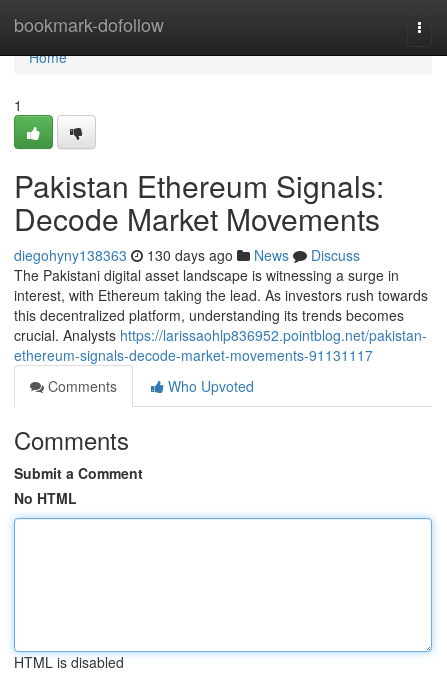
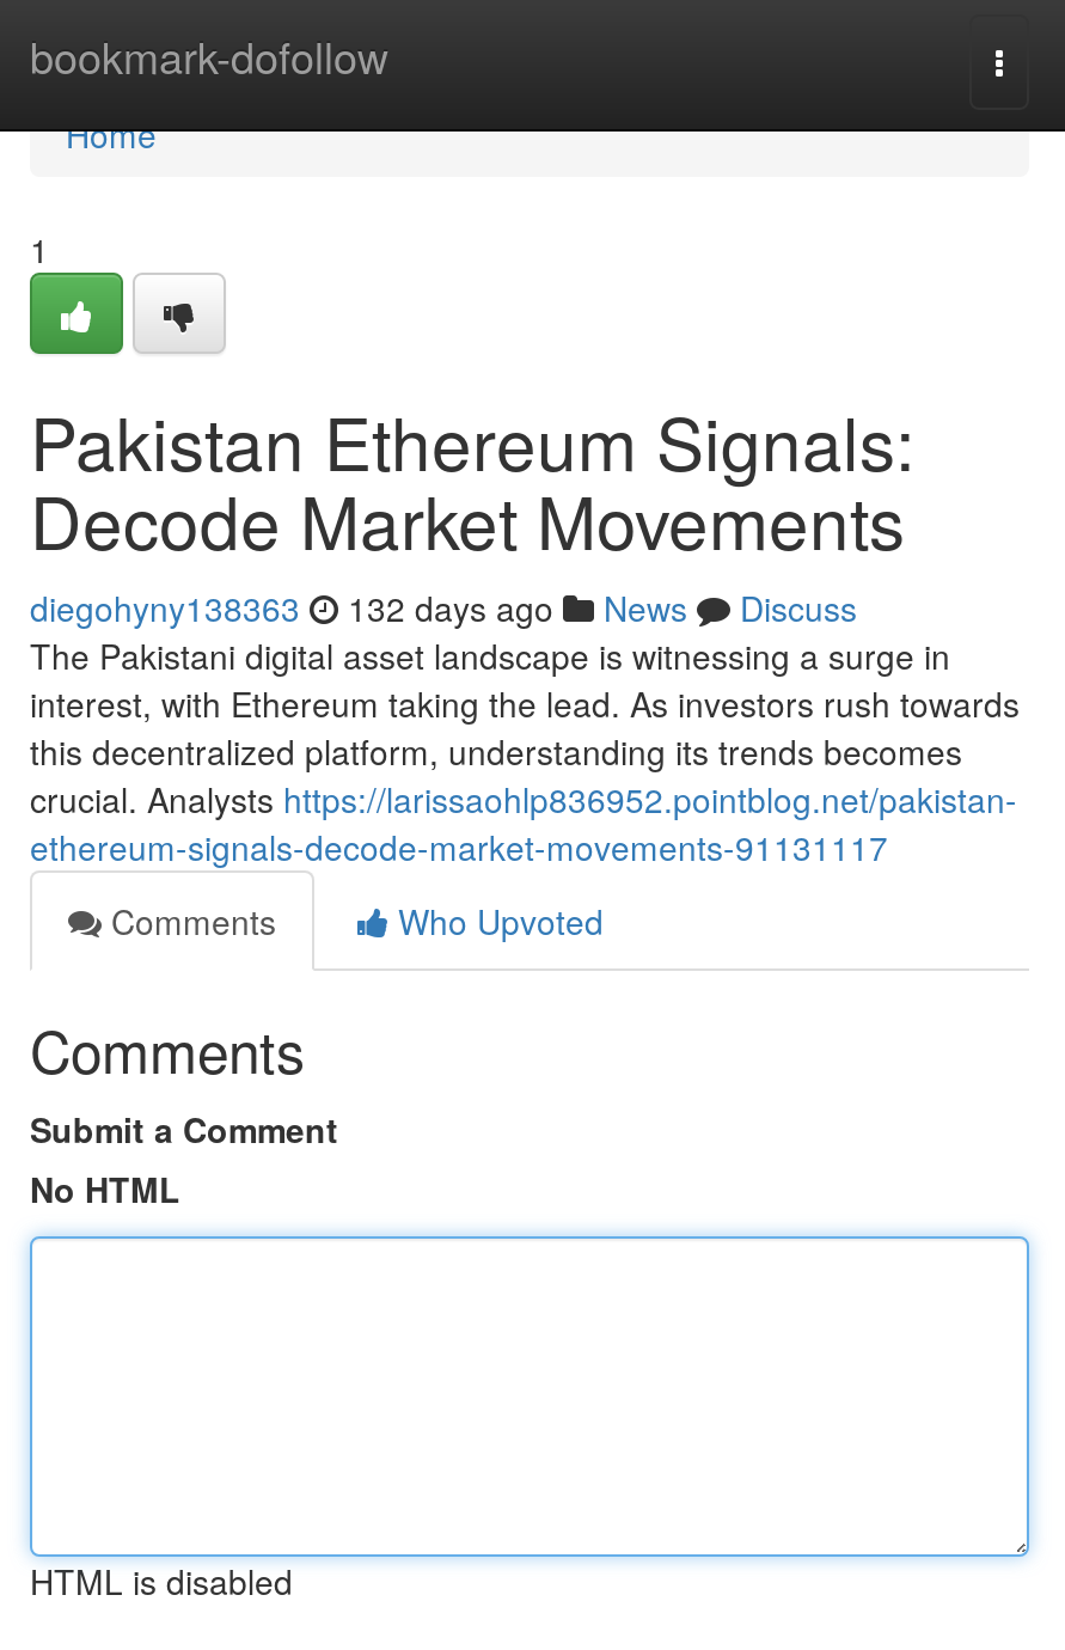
- diegohyny138363 130 days ago News Discuss
+ diegohyny138363 132 days ago News Discuss
